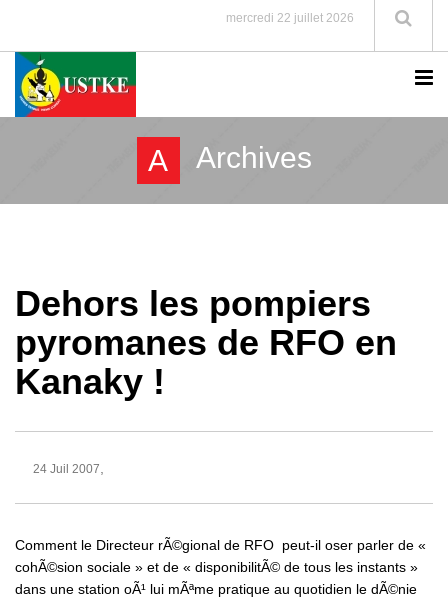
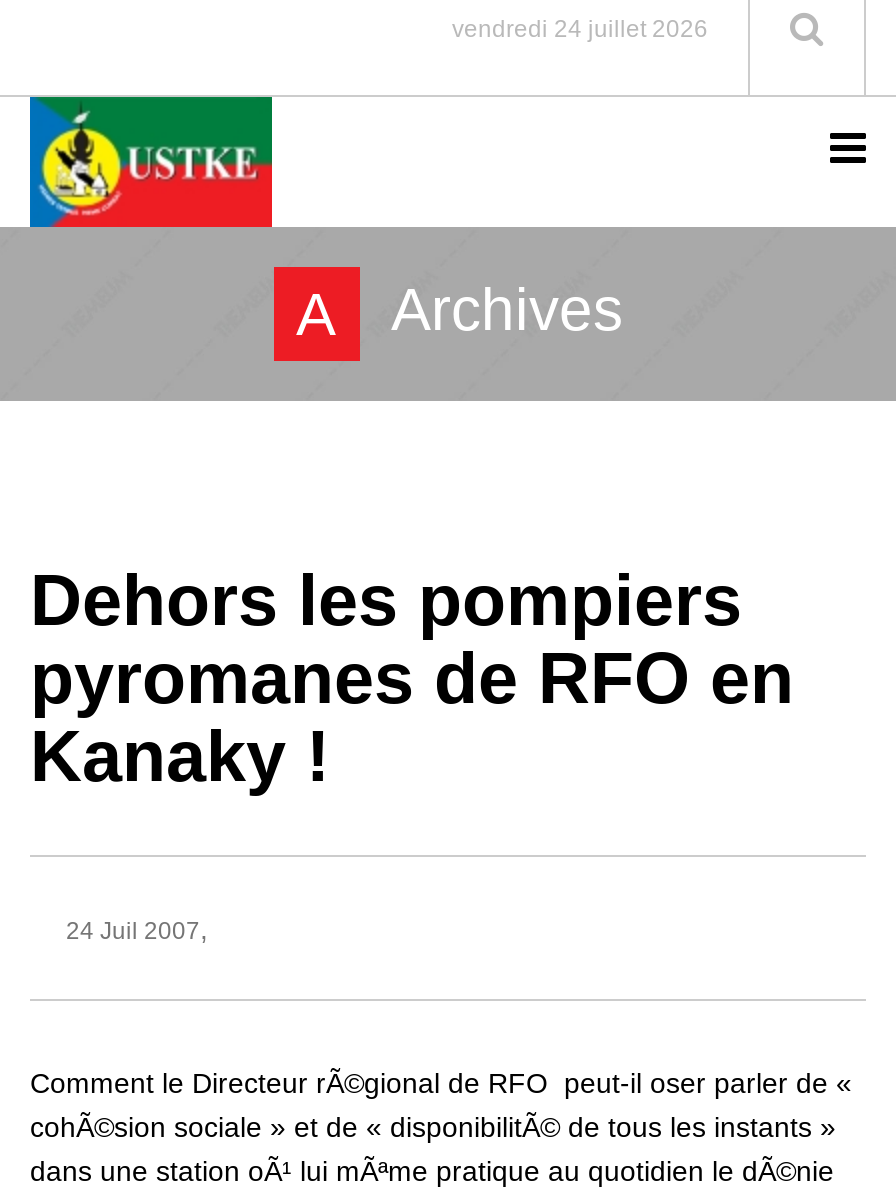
- mercredi 22 juillet 2026
+ vendredi 24 juillet 2026
